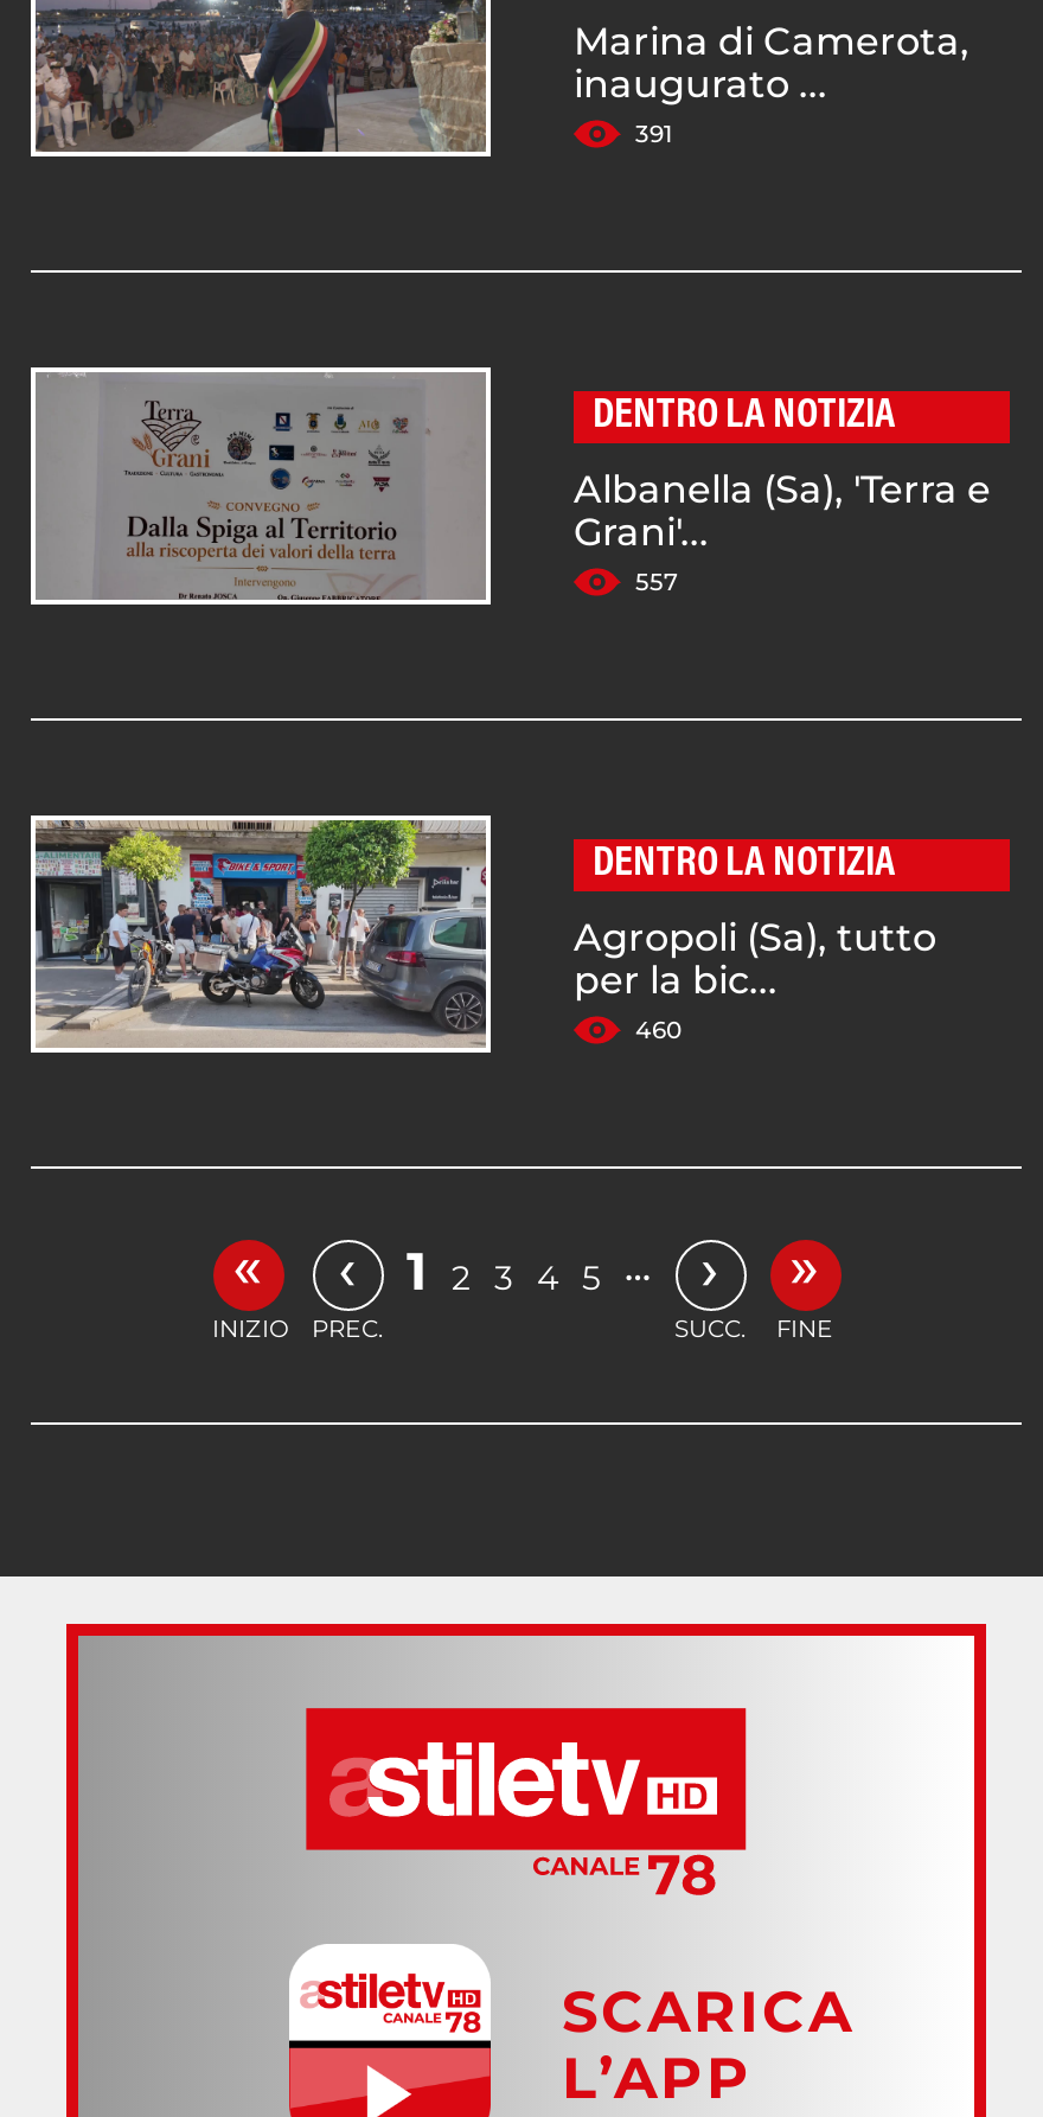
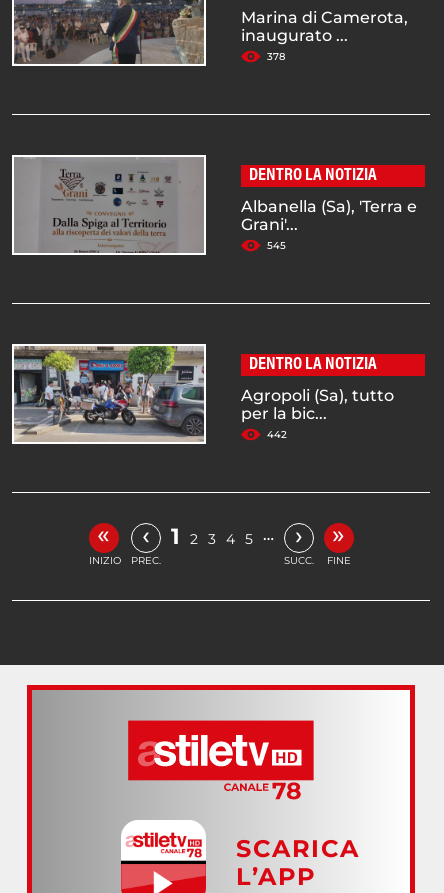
- 391
+ 378

- 557
+ 545

- 460
+ 442
